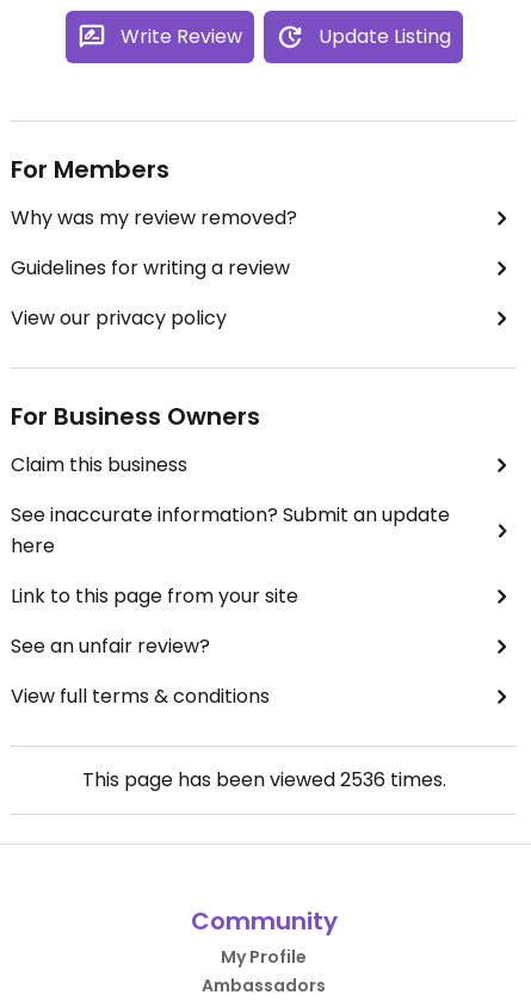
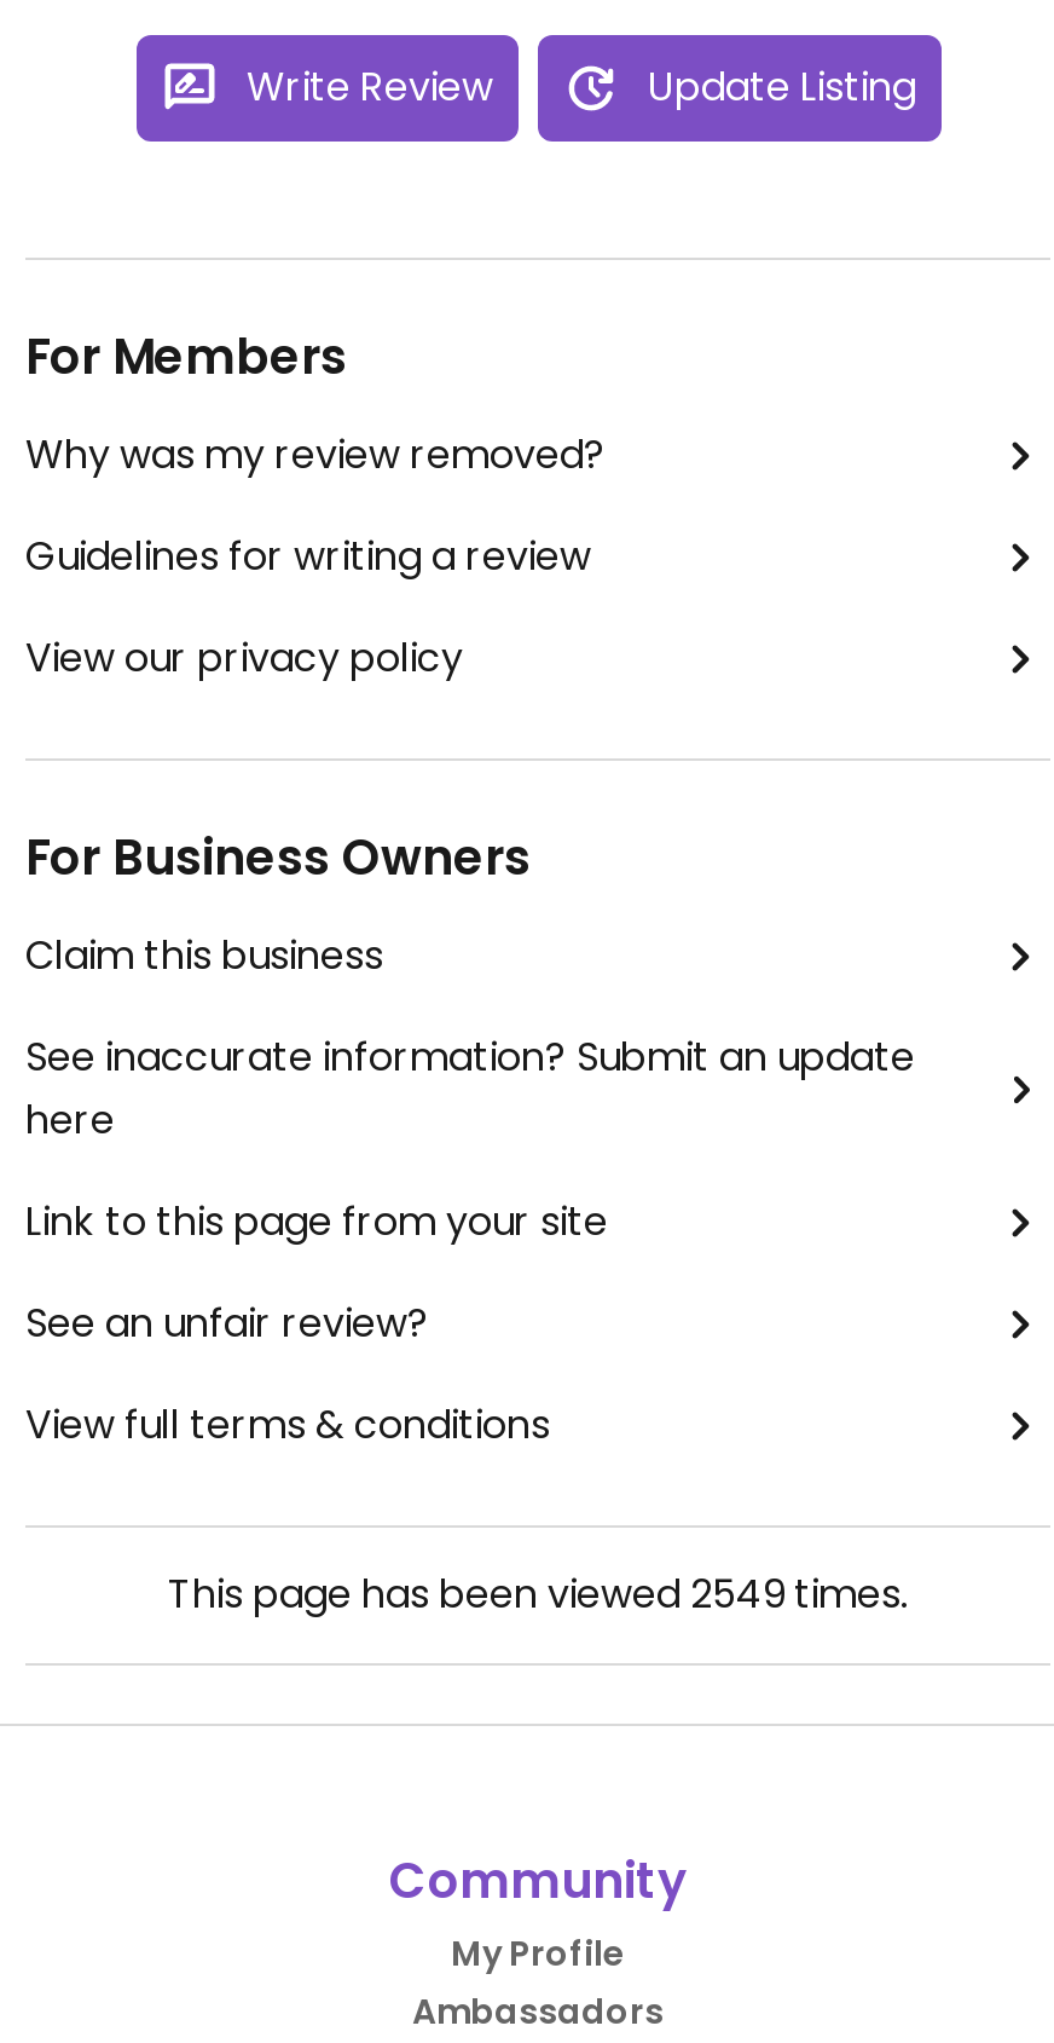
- This page has been viewed 2536 times.
+ This page has been viewed 2549 times.
